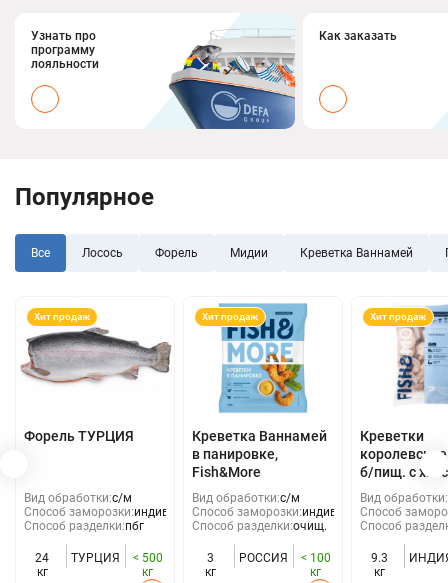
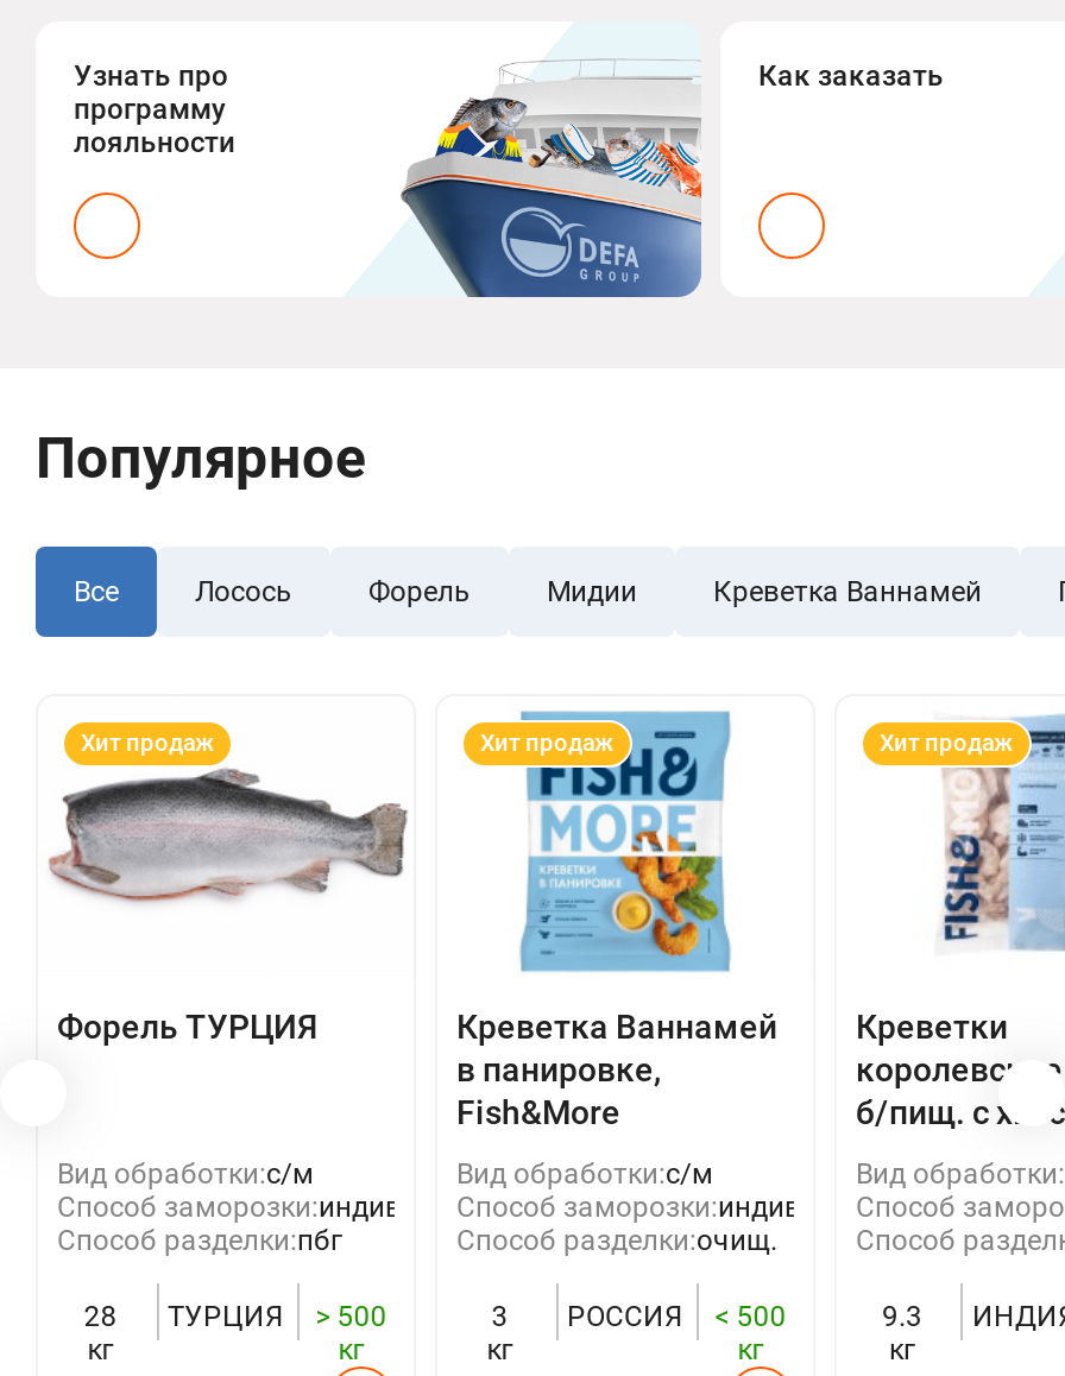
- 24
+ 28

- < 500
+ > 500

- 3 РОССИЯ < 100
+ 3 РОССИЯ < 500
